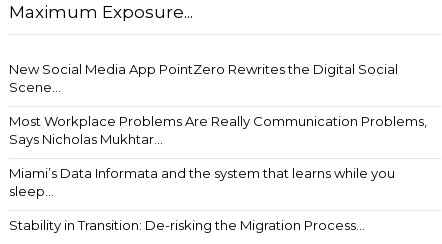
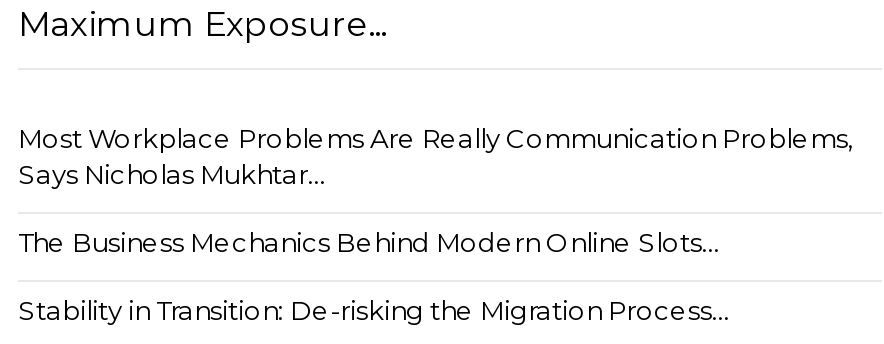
- New Social Media App PointZero Rewrites the Digital Social
- Scene...

- Miami’s Data Informata and the system that learns while you
- sleep...
+ The Business Mechanics Behind Modern Online Slots...
